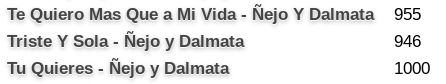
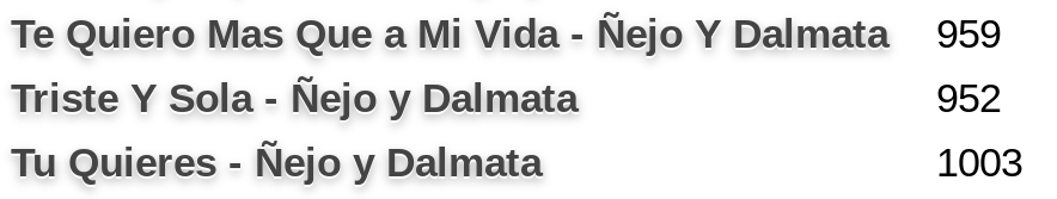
- Te Quiero Mas Que a Mi Vida - Ñejo Y Dalmata 955
+ Te Quiero Mas Que a Mi Vida - Ñejo Y Dalmata 959

- 946
+ 952

- 1000
+ 1003
